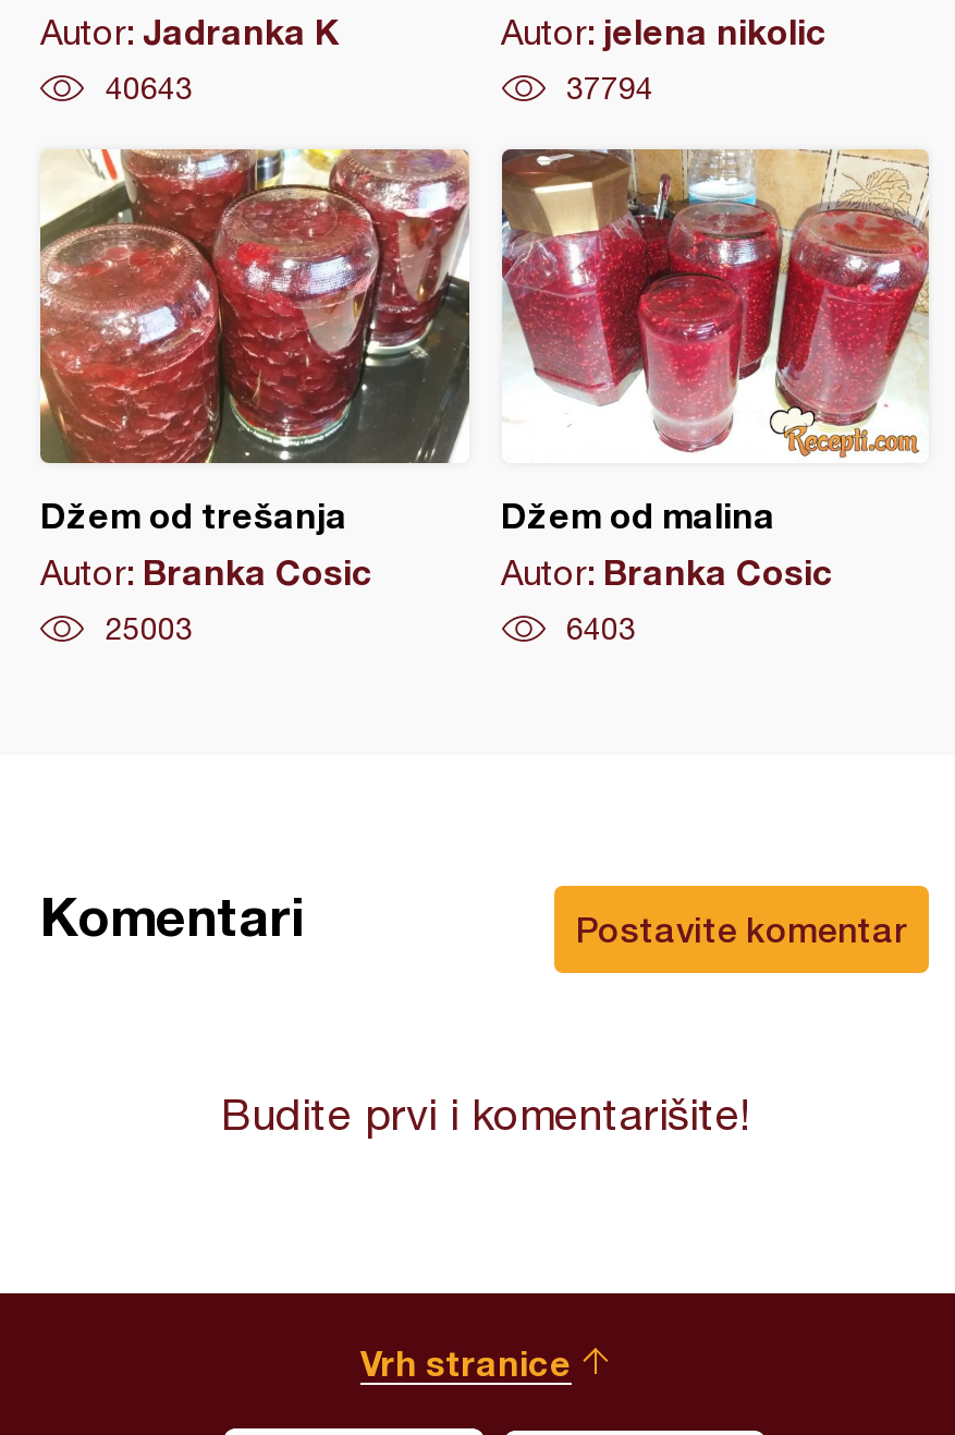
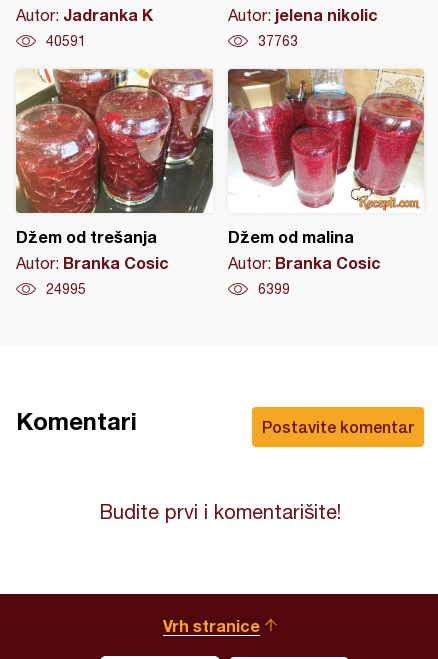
- 40643
+ 40591

- 37794
+ 37763

- 25003
+ 24995

- 6403
+ 6399
